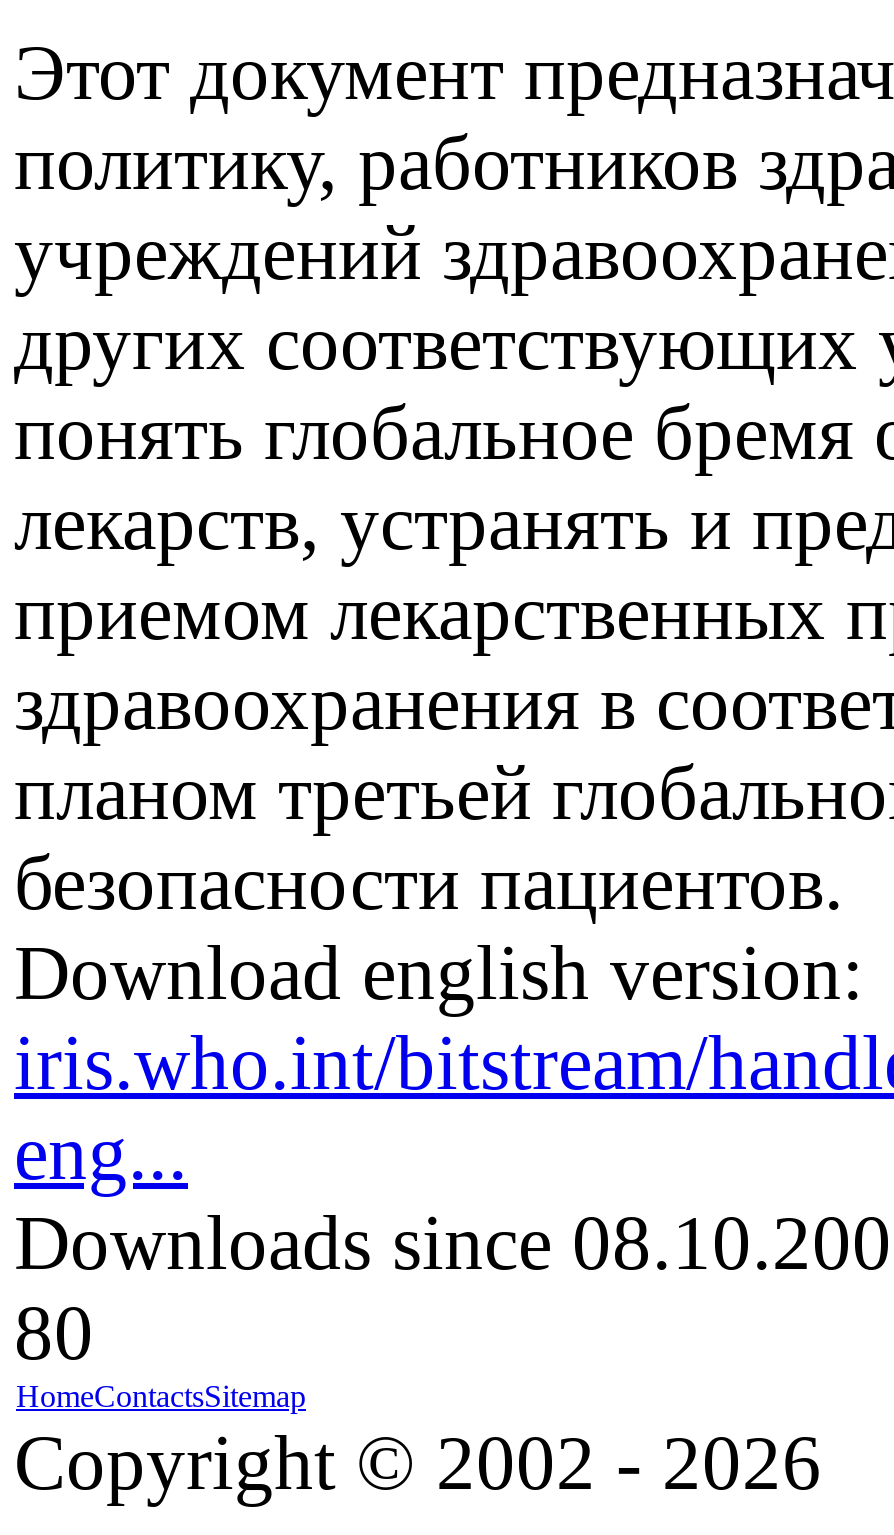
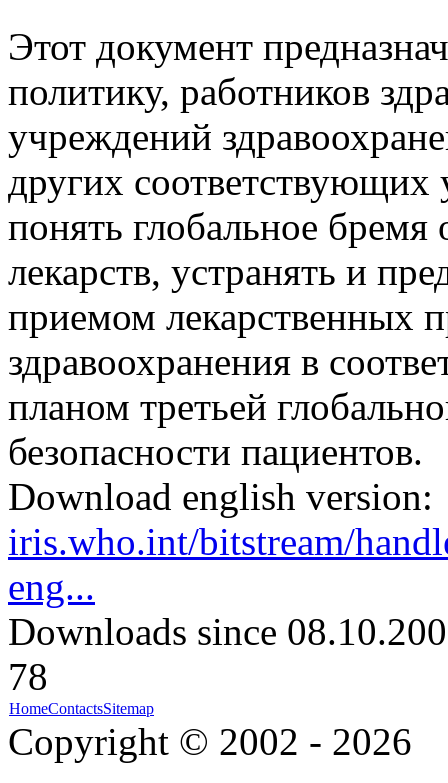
- 80
+ 78
